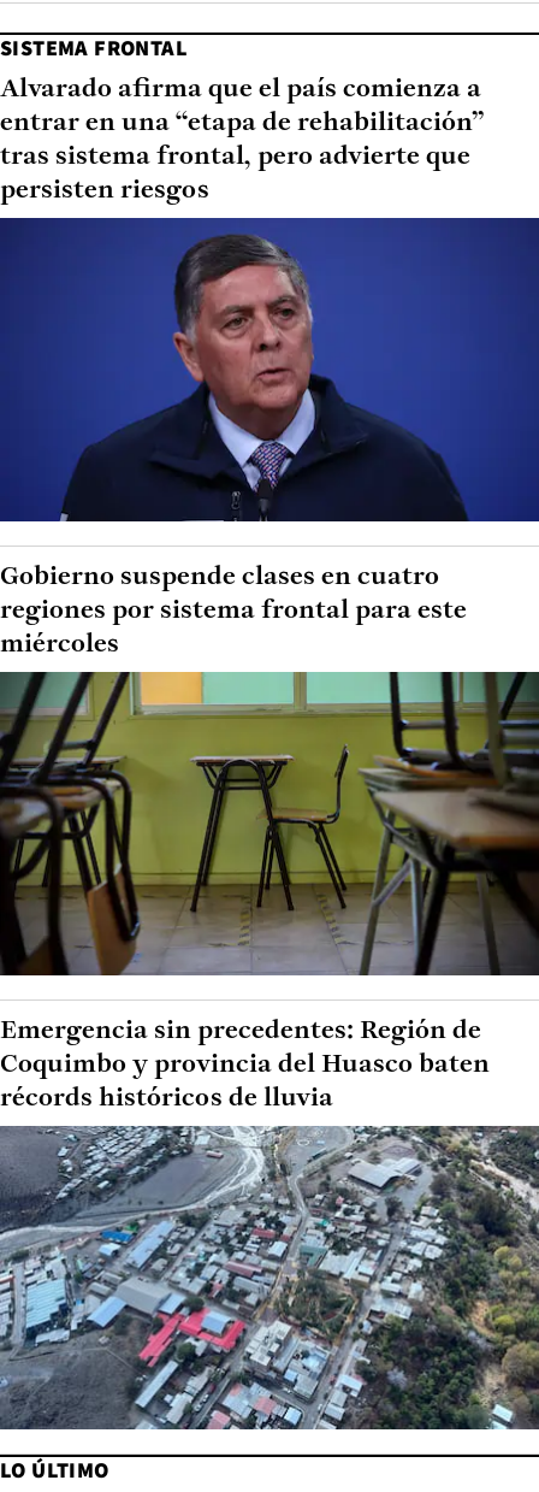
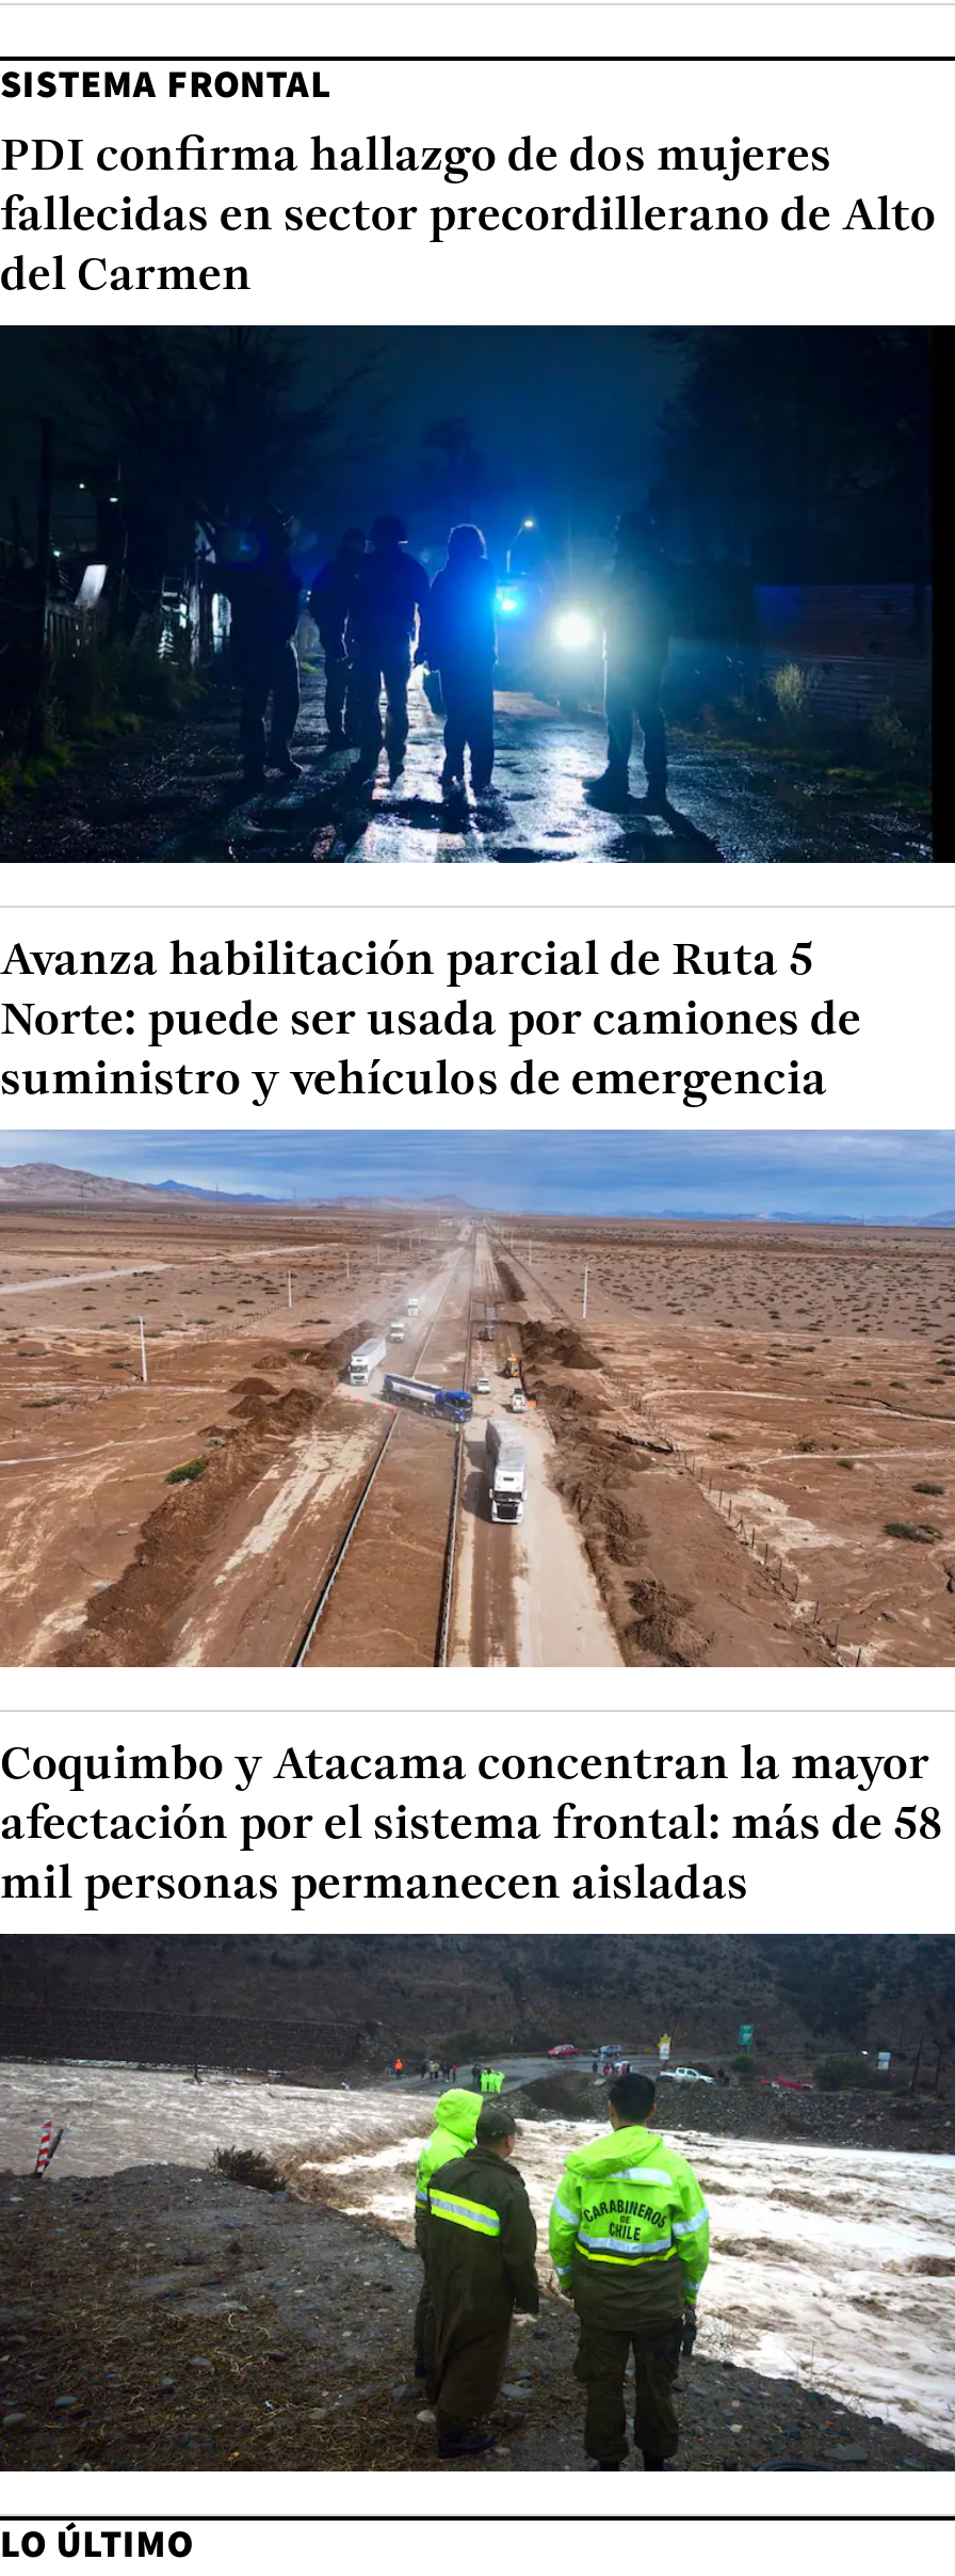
- Alvarado afirma que el país comienza a
- entrar en una “etapa de rehabilitación”
- tras sistema frontal, pero advierte que
- persisten riesgos
+ PDI confirma hallazgo de dos mujeres
+ fallecidas en sector precordillerano de Alto
+ del Carmen

- [image]
- Gobierno suspende clases en cuatro
- regiones por sistema frontal para este
- miércoles
+ [image]
+ Avanza habilitación parcial de Ruta 5
+ Norte: puede ser usada por camiones de
+ suministro y vehículos de emergencia

- [image]
- Emergencia sin precedentes: Región de
- Coquimbo y provincia del Huasco baten
- récords históricos de lluvia
+ [image]
+ Coquimbo y Atacama concentran la mayor
+ afectación por el sistema frontal: más de 58
+ mil personas permanecen aisladas

- [image]
+ [image]
